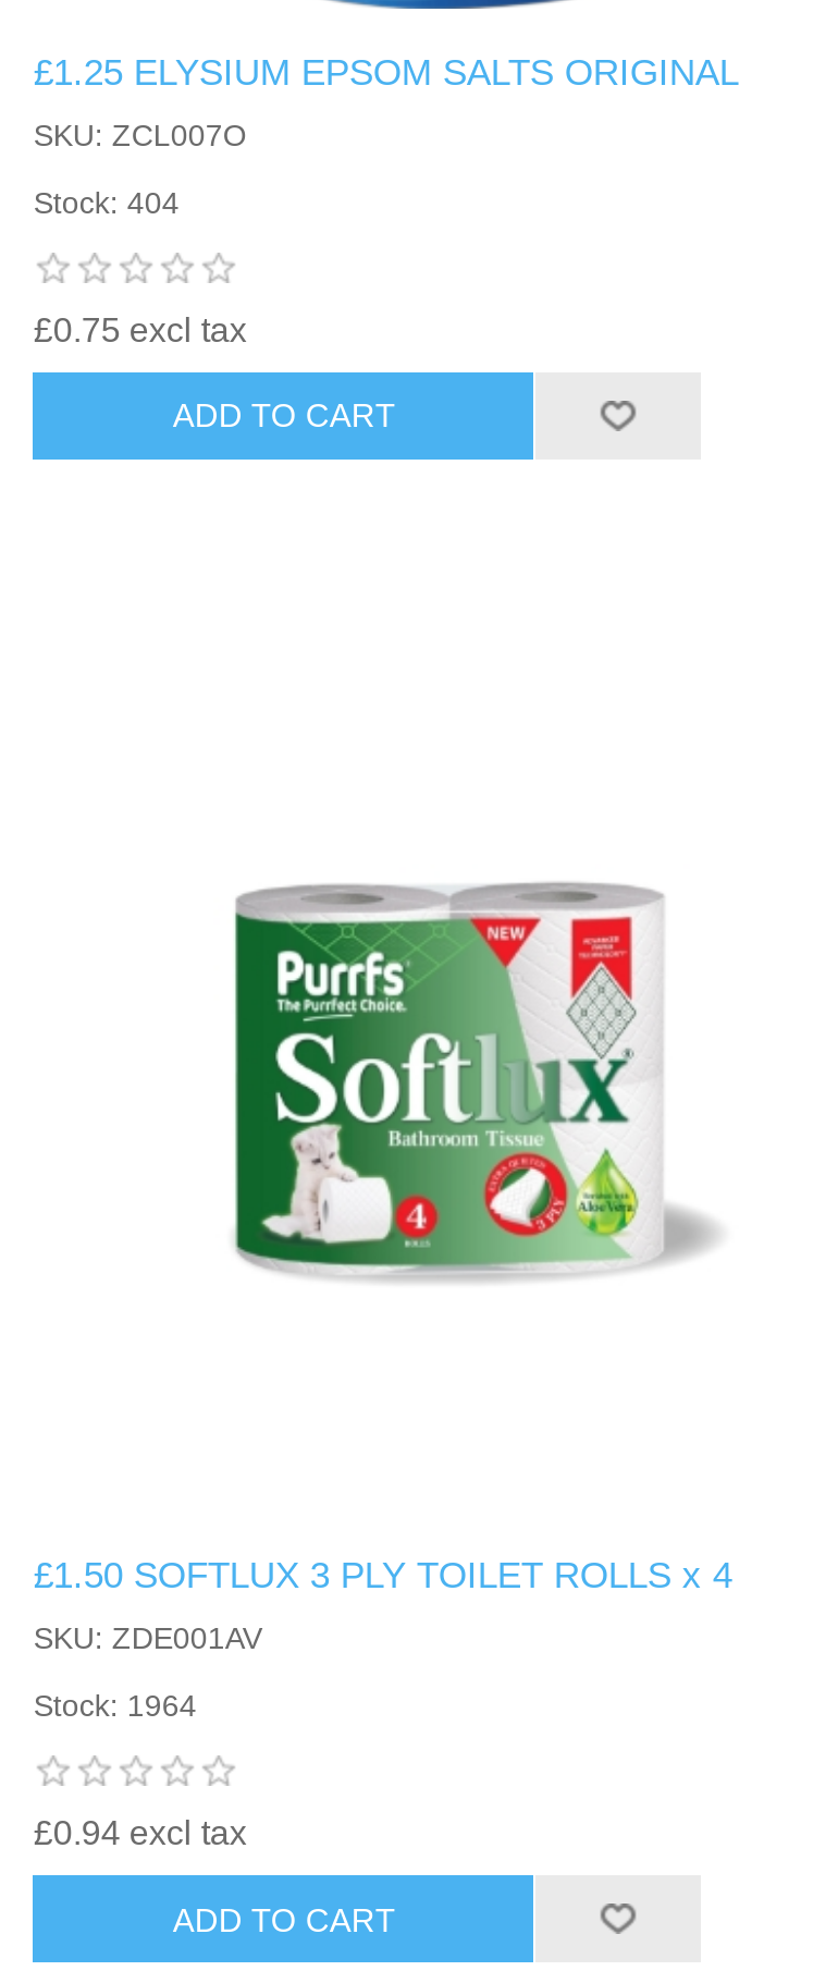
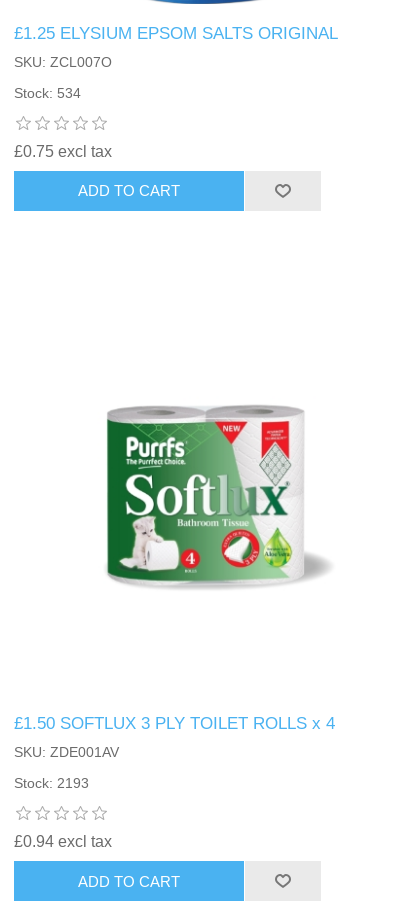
- Stock: 404
+ Stock: 534

- Stock: 1964
+ Stock: 2193
